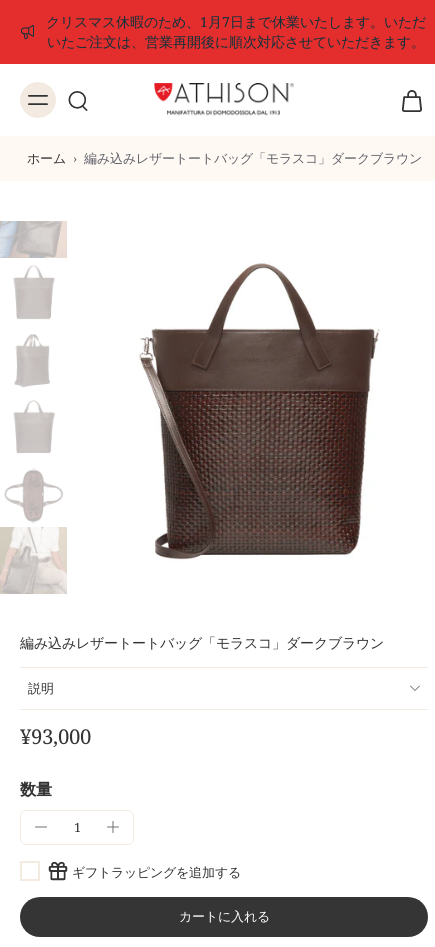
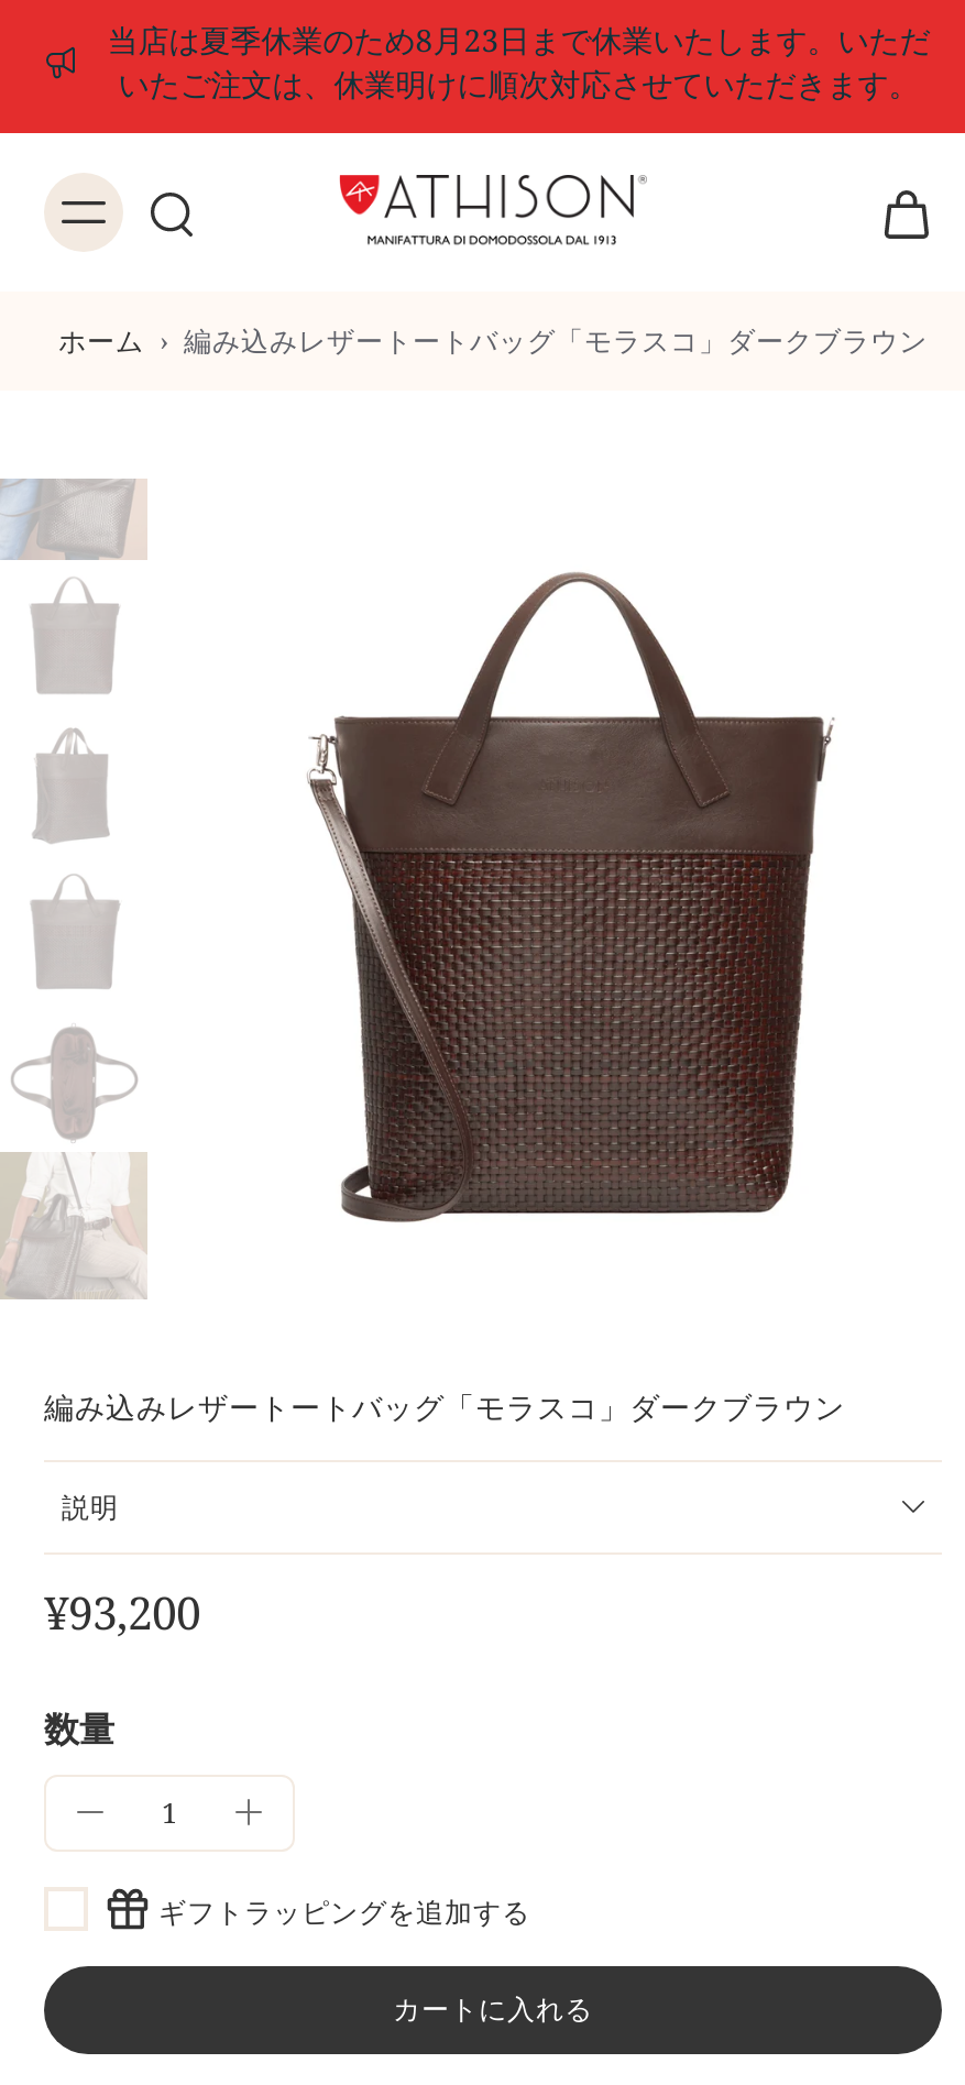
- クリスマス休暇のため、1月7日まで休業いたします。いただ
- いたご注文は、営業再開後に順次対応させていただきます。
+ 当店は夏季休業のため8月23日まで休業いたします。いただ
+ いたご注文は、休業明けに順次対応させていただきます。

- ¥93,000
+ ¥93,200
